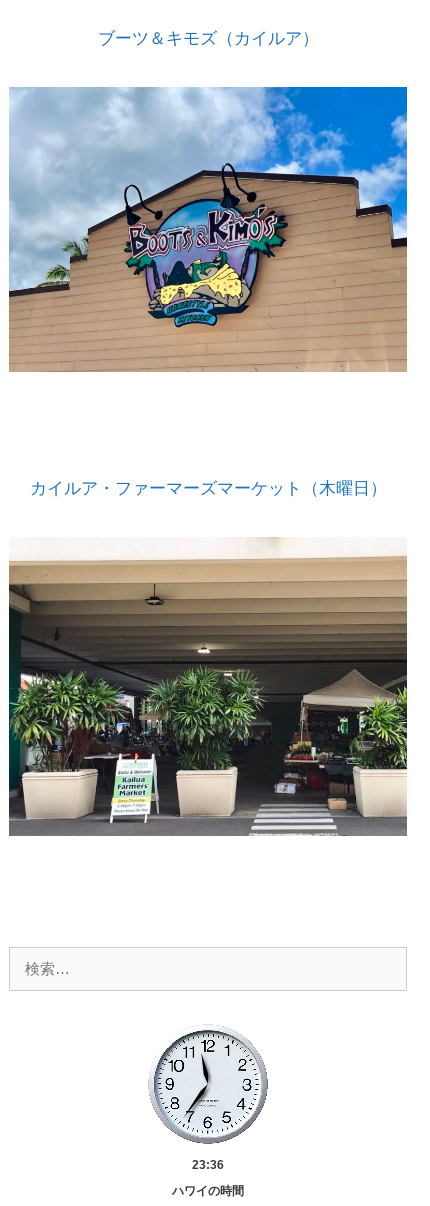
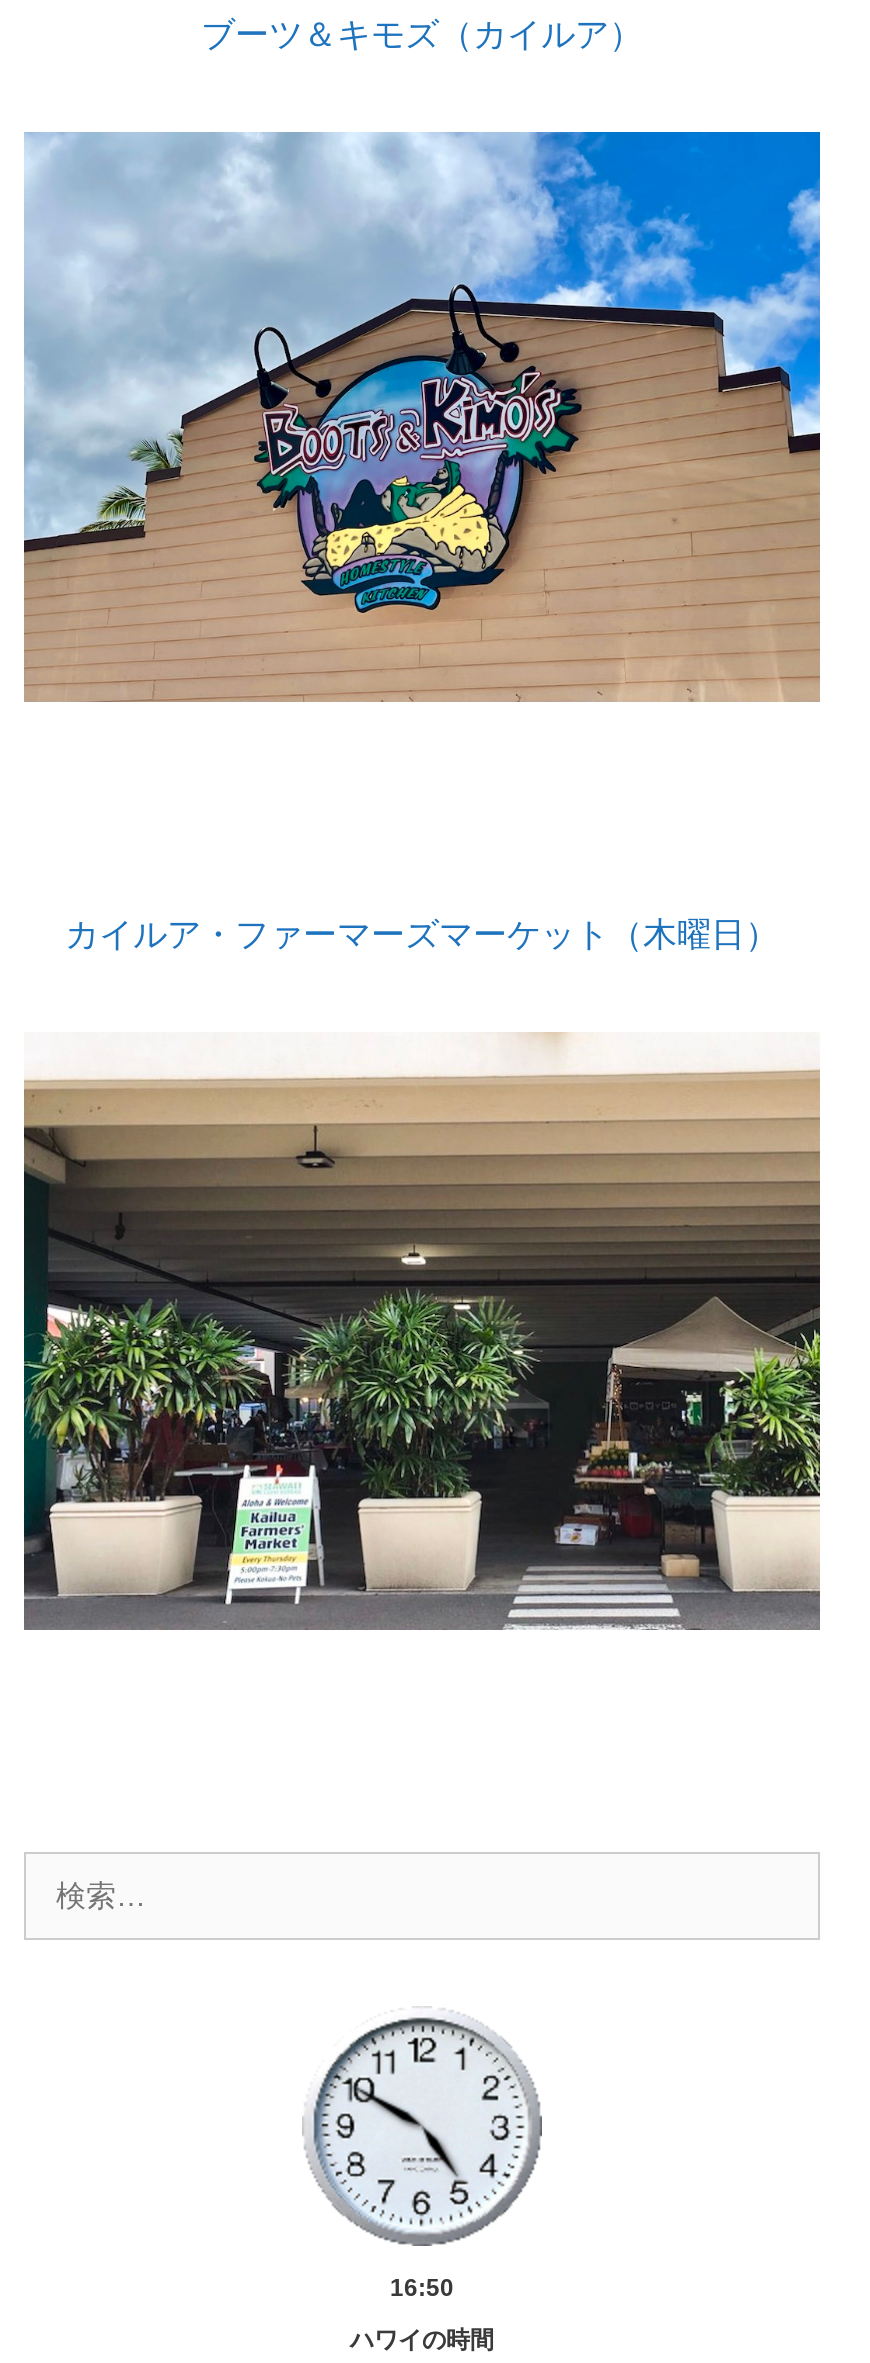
- [image]
+ [image]

- 23:36
+ 16:50
